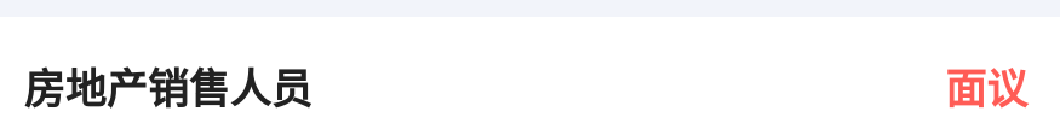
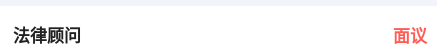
- 房地产销售人员
+ 法律顾问
